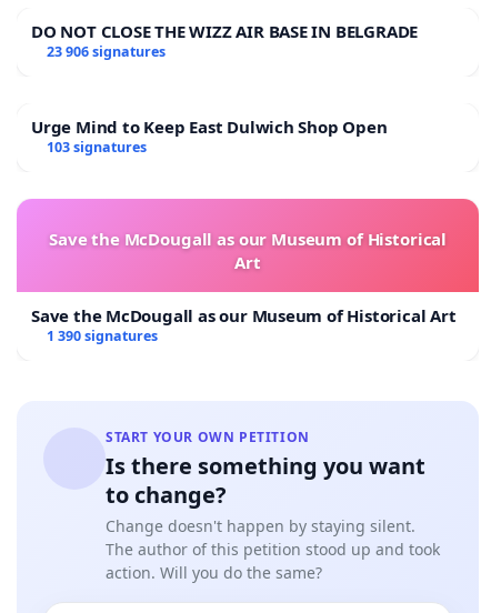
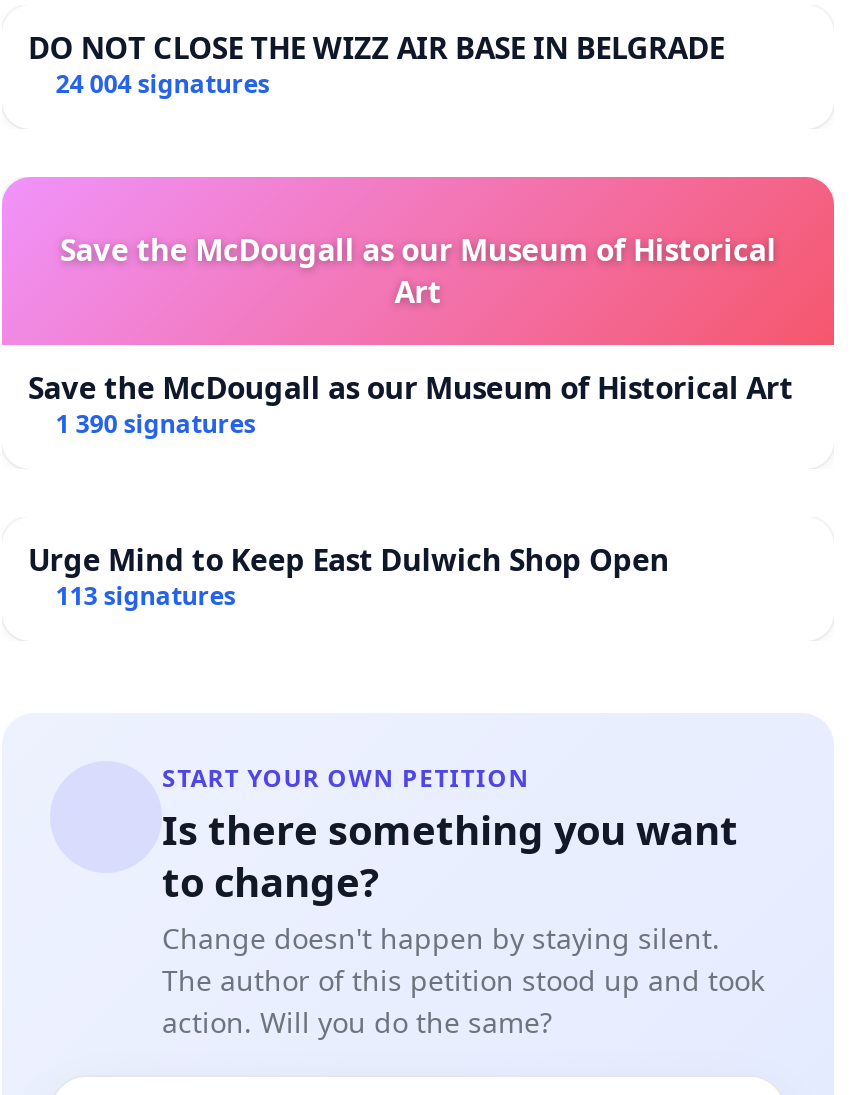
- 23 906 signatures
- 103 signatures
+ 24 004 signatures

moved down: Urge Mind to Keep East Dulwich Shop Open

moved up: Save the McDougall as our Museum of Historical | Art | Save the McDougall as our Museum of Historical Art | 1 390 signatures

+ 113 signatures
